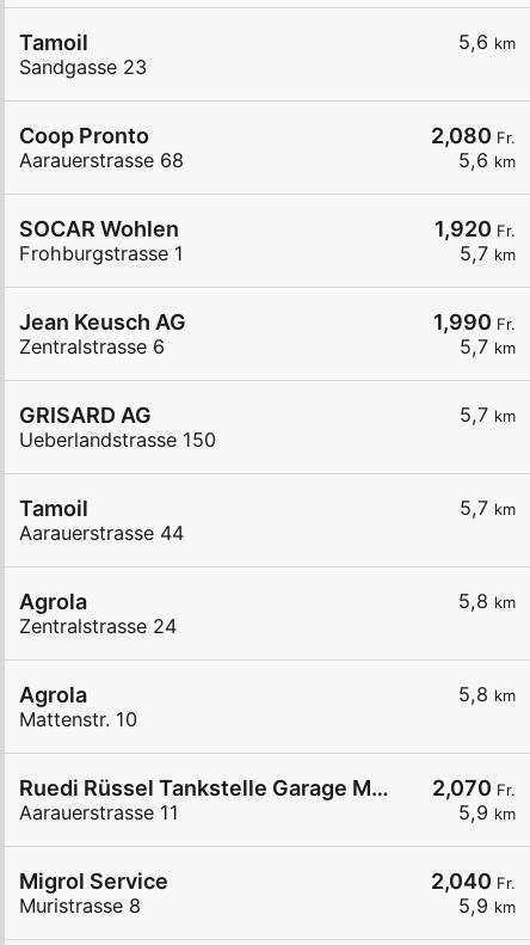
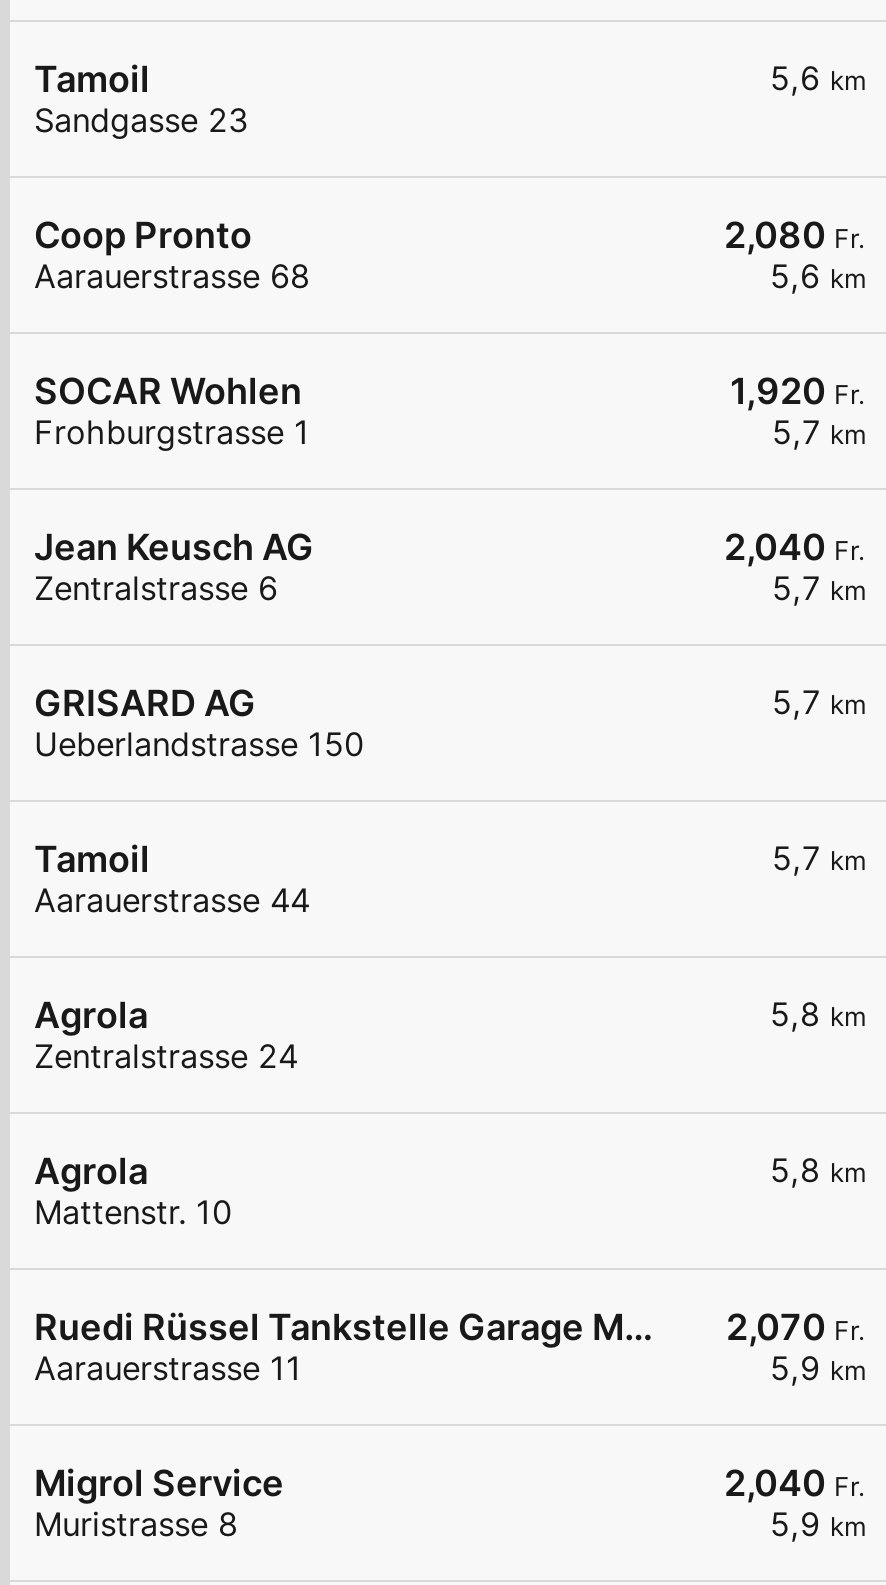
- 1,990 Fr.
+ 2,040 Fr.
